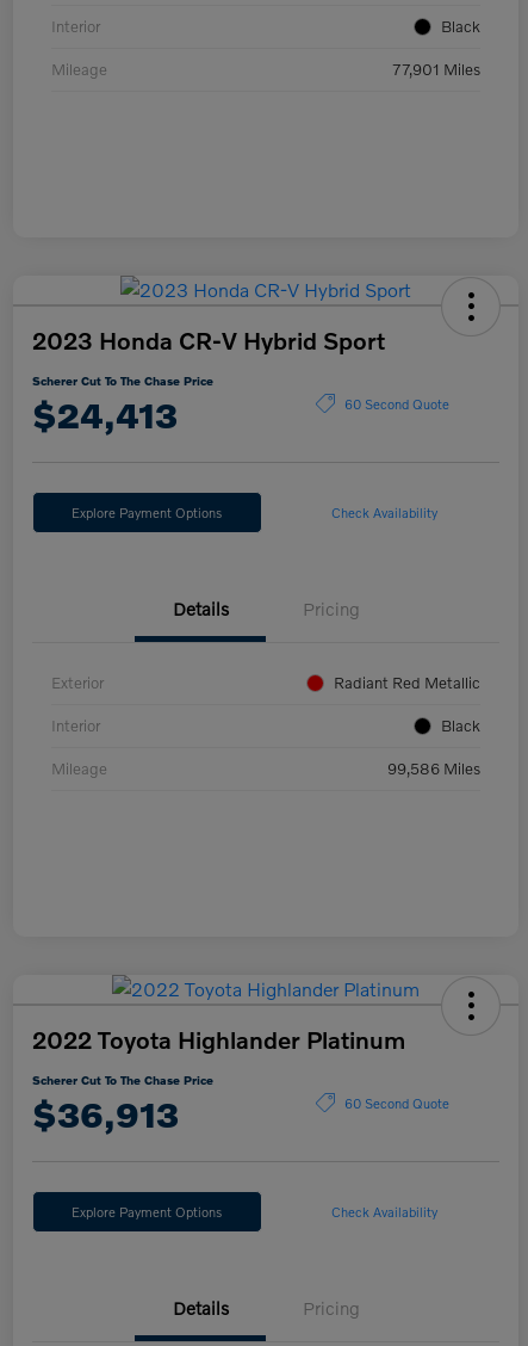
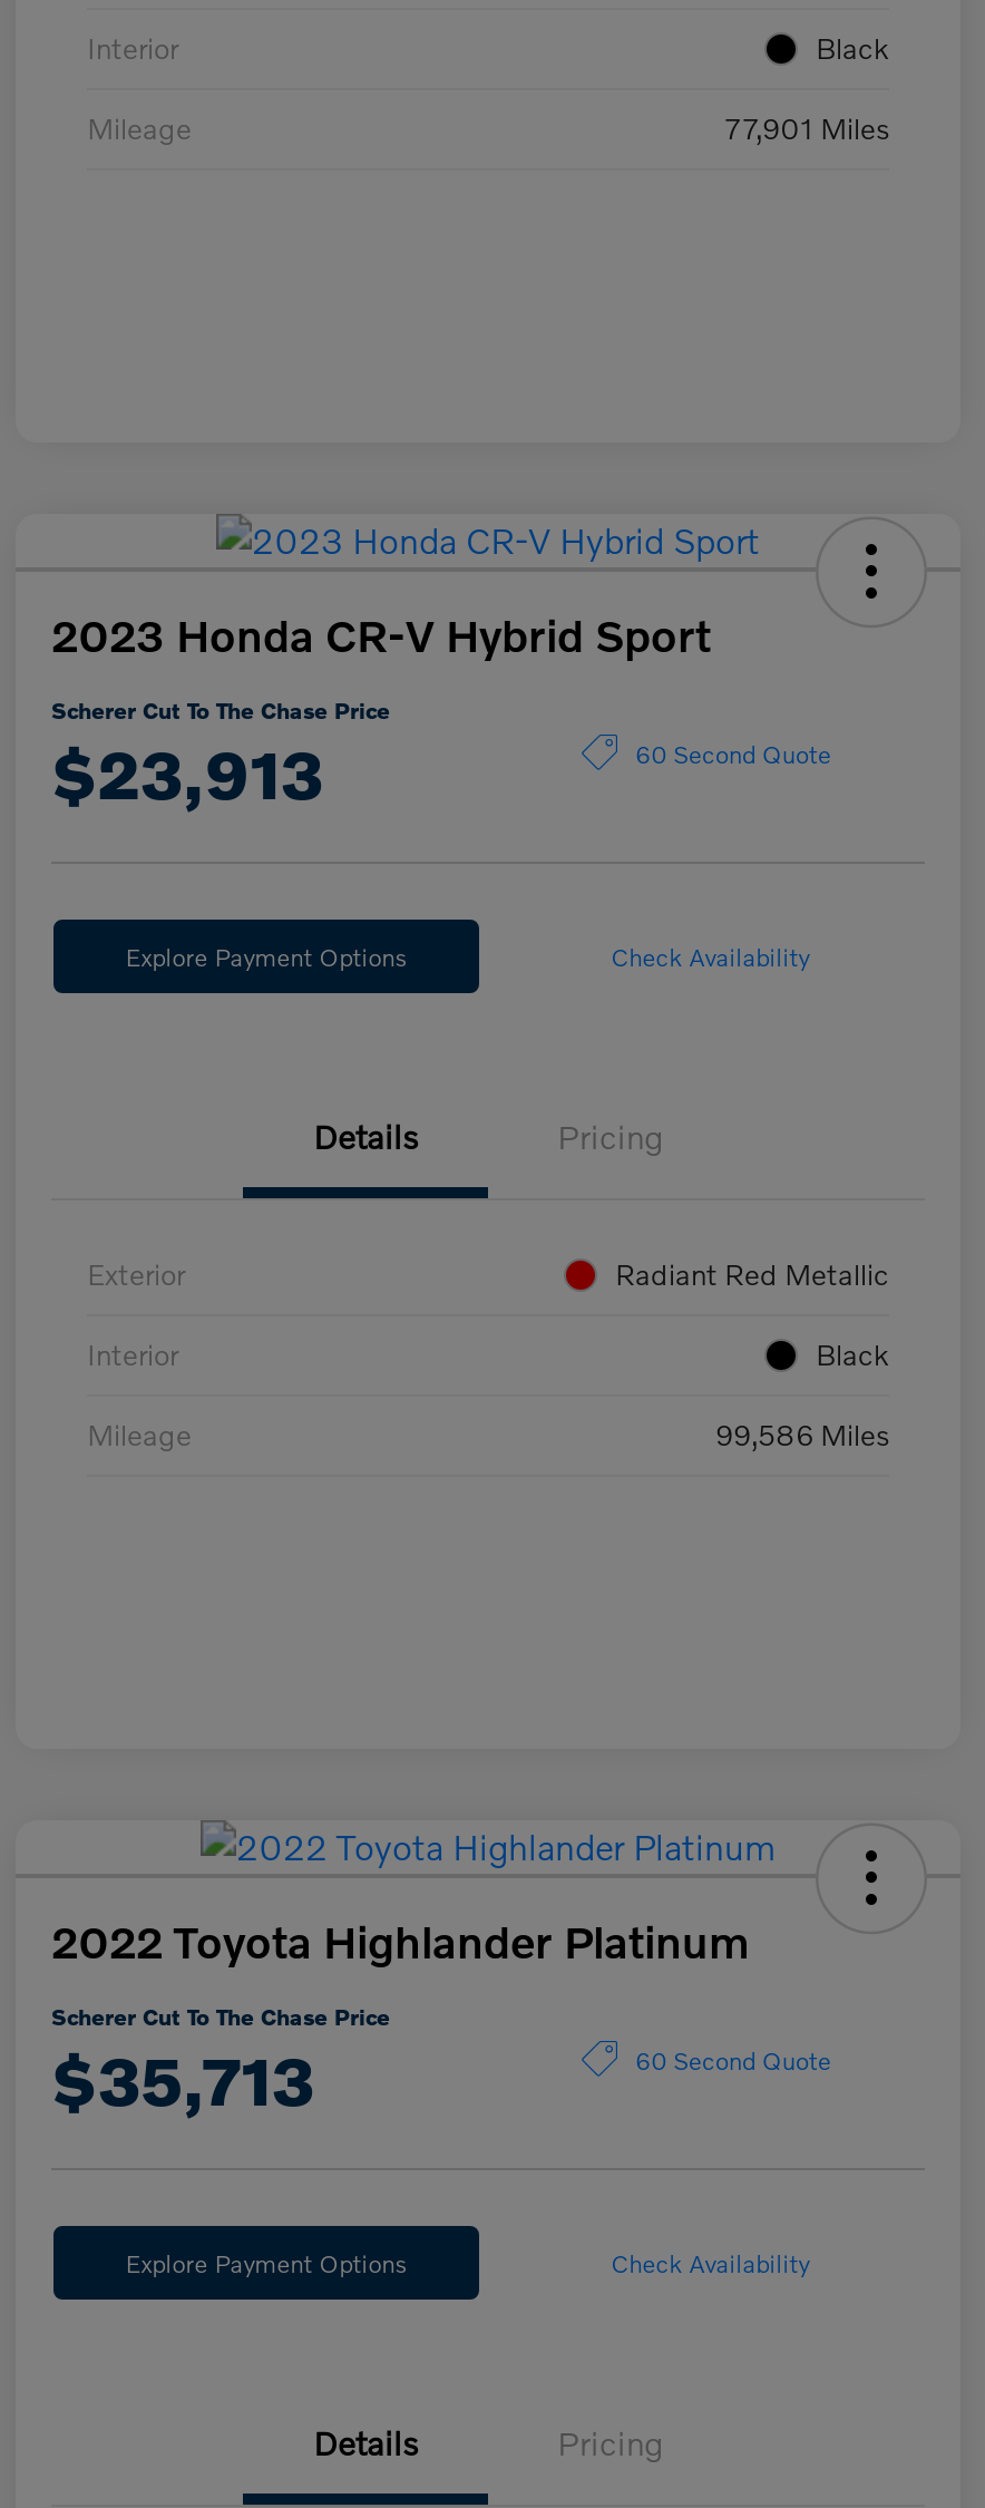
- $24,413
+ $23,913

- $36,913
+ $35,713
